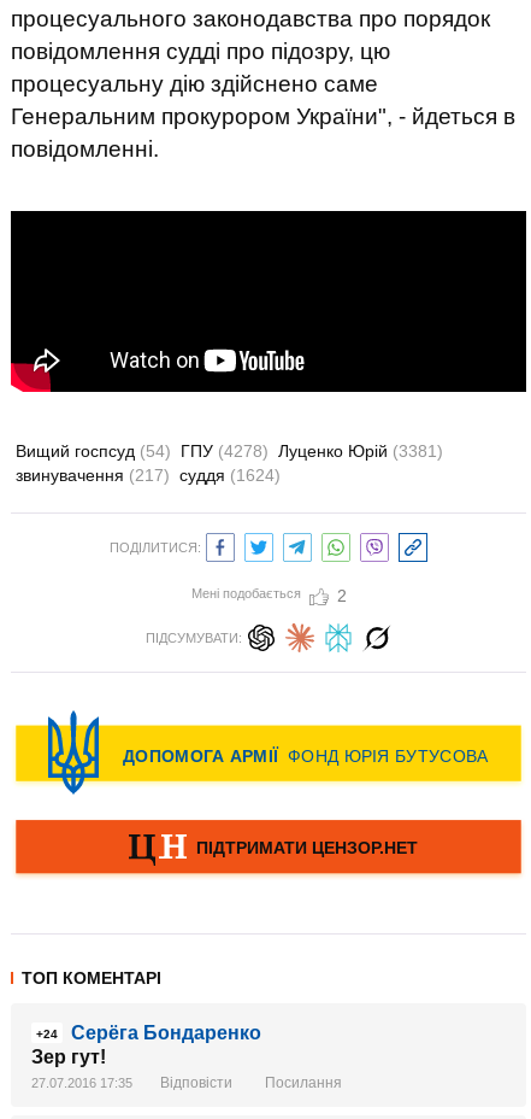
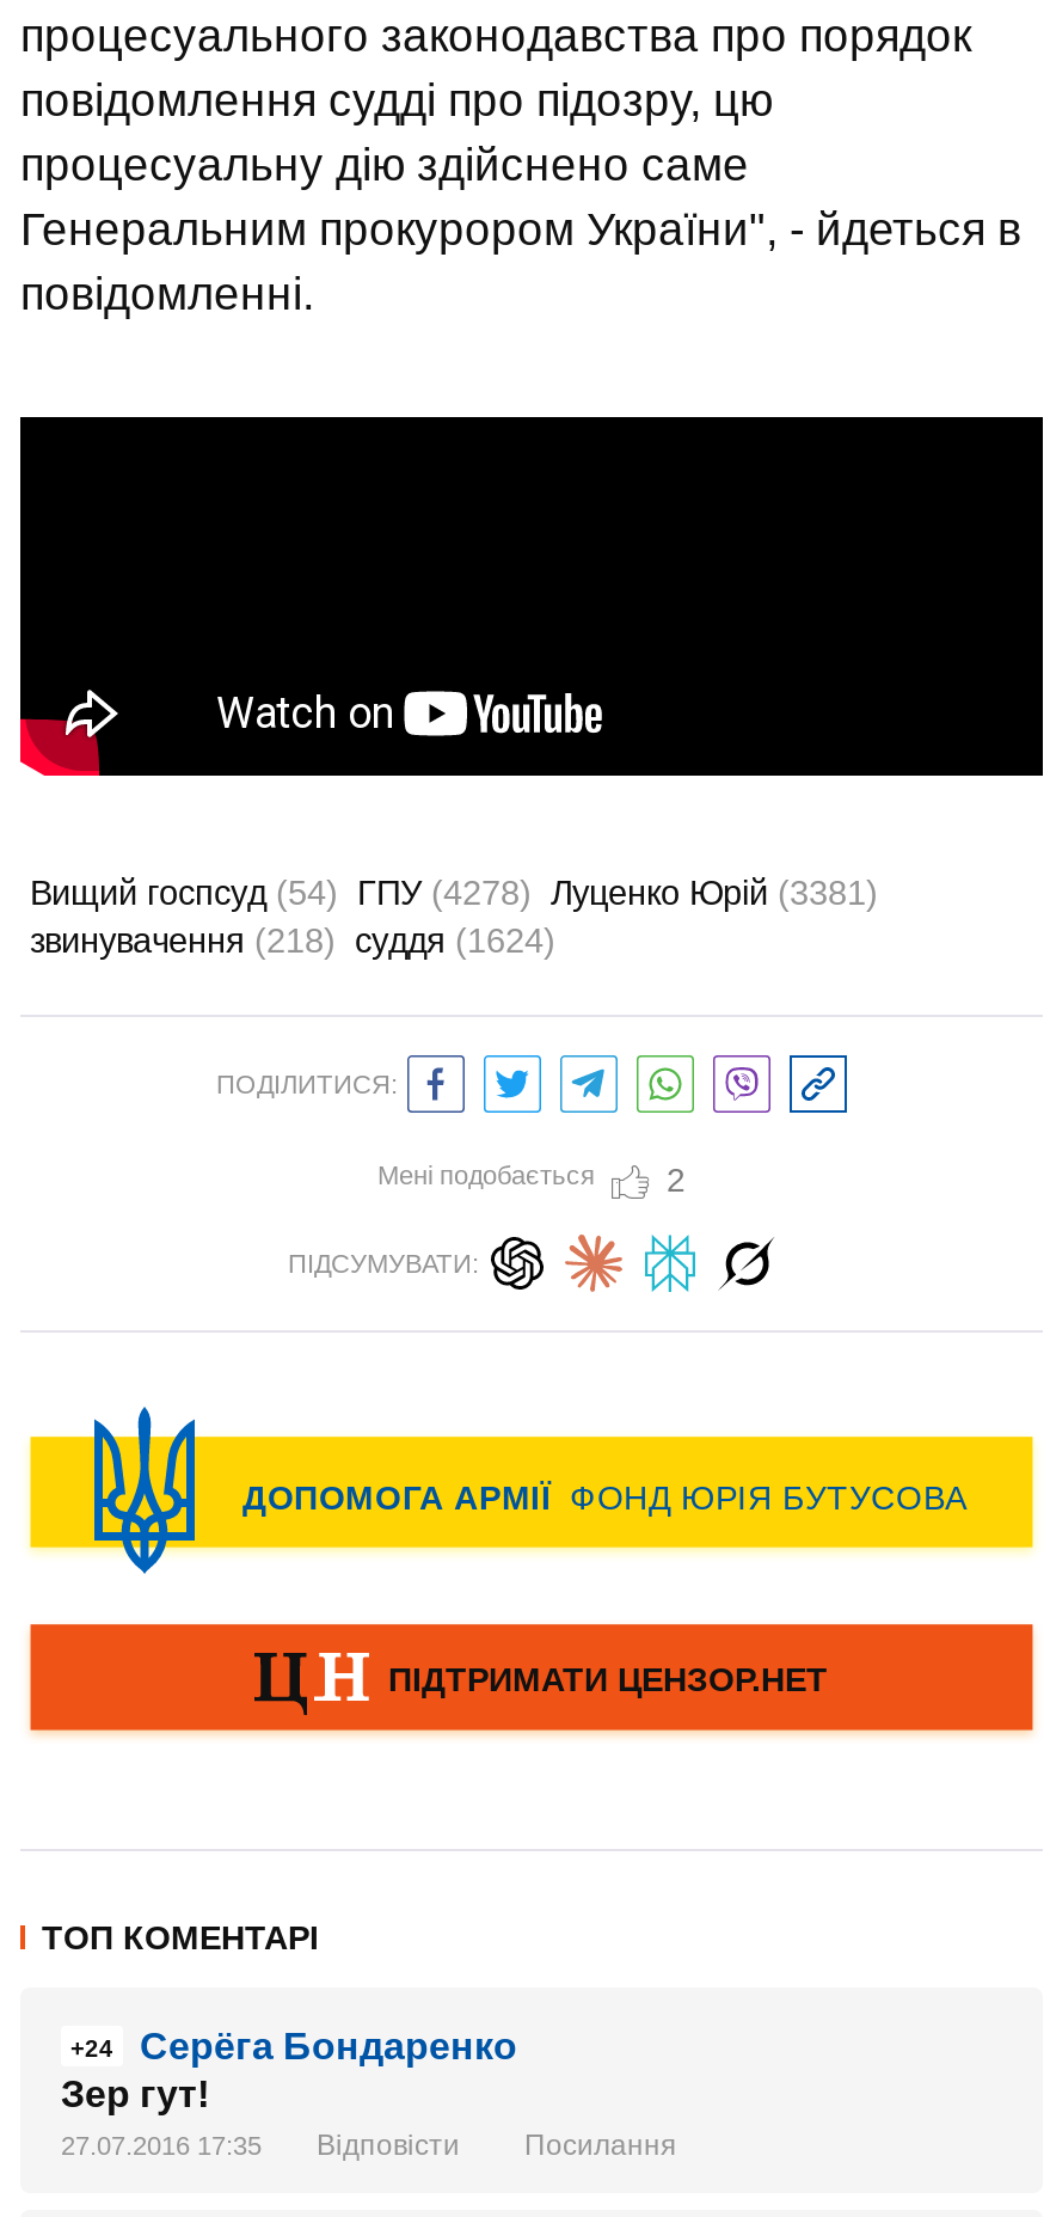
- звинувачення (217) суддя (1624)
+ звинувачення (218) суддя (1624)
